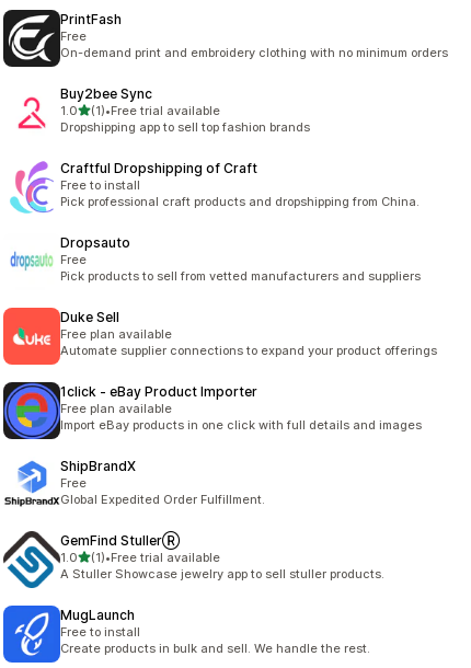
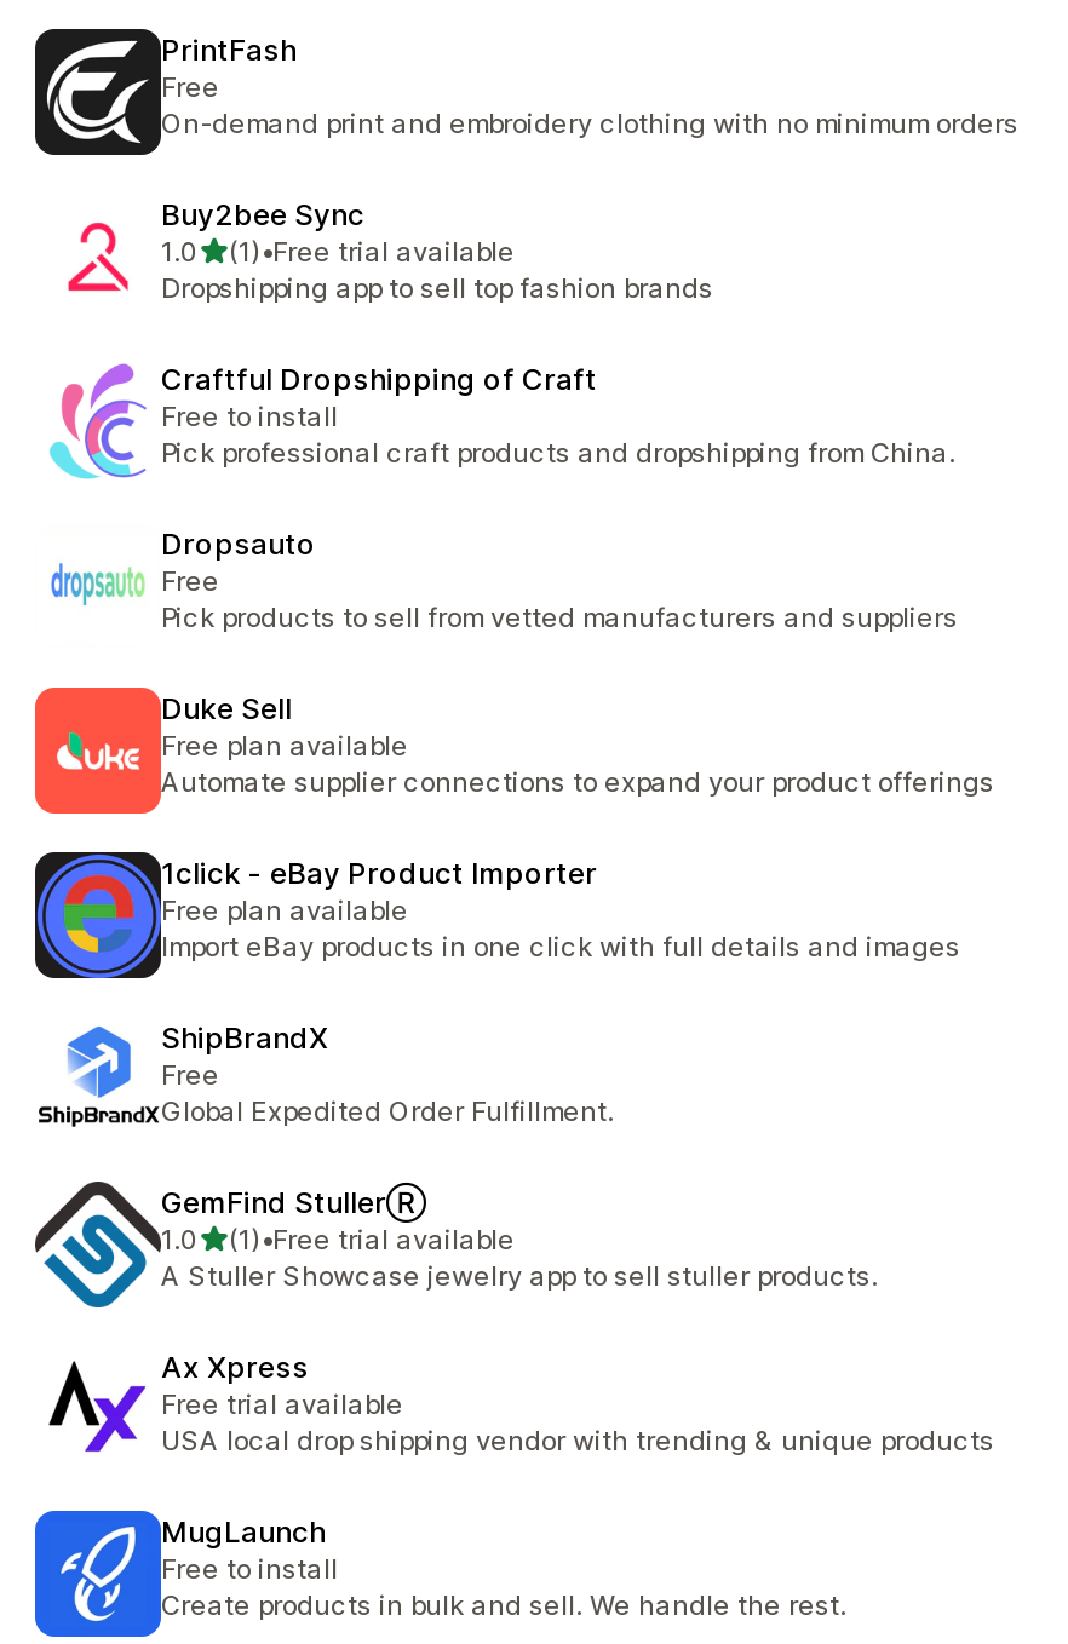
+ [image]
+ Ax Xpress
+ Free trial available
+ USA local drop shipping vendor with trending & unique products
